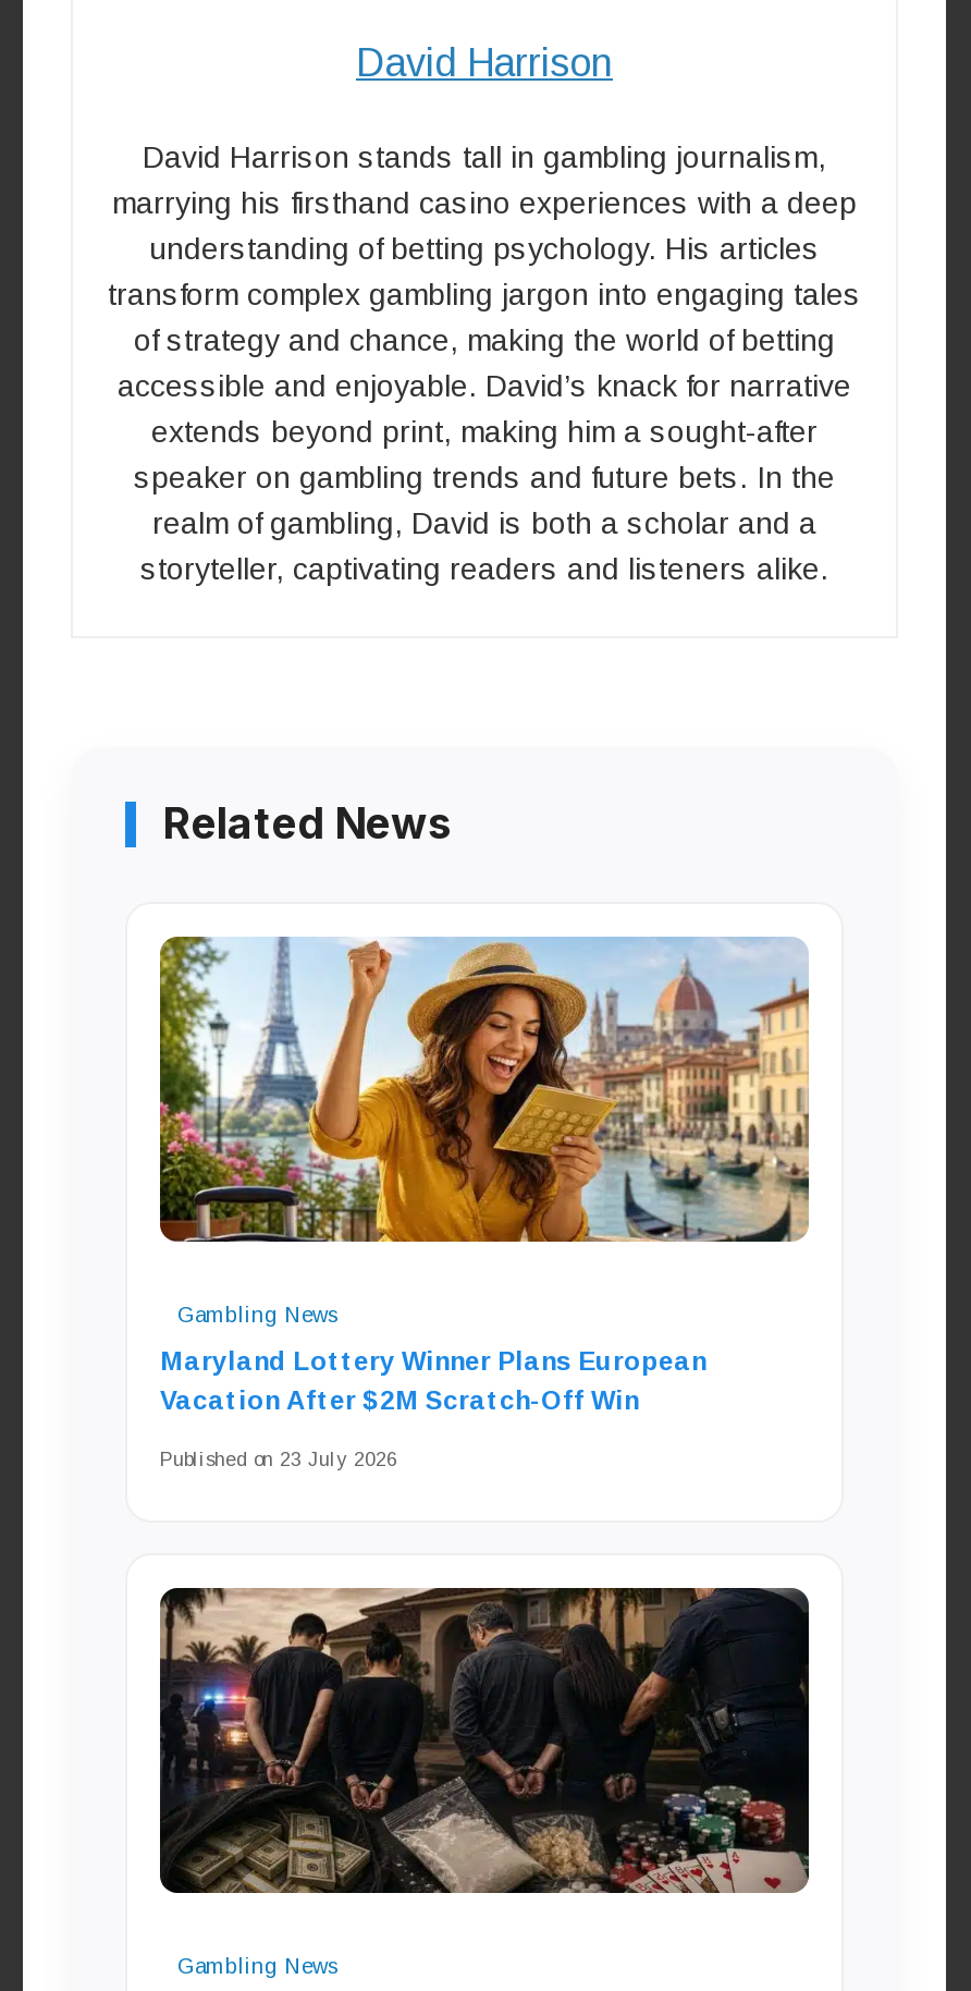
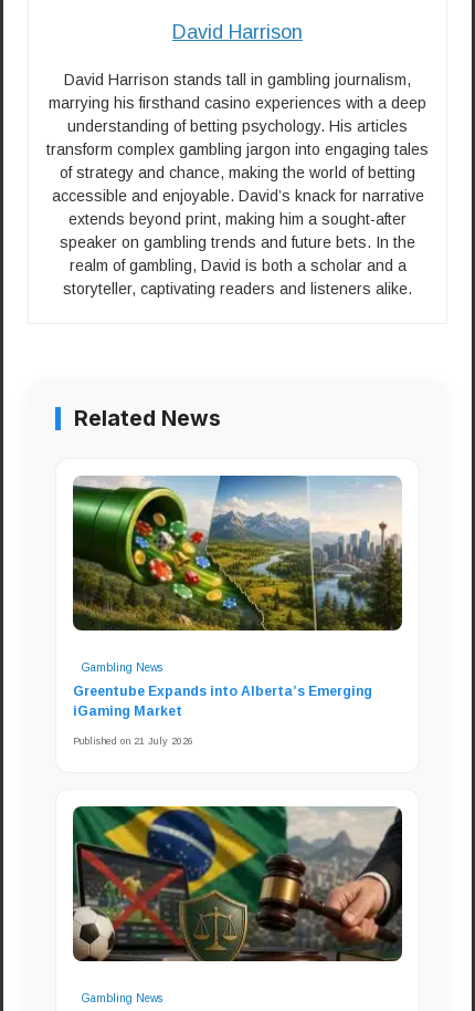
- [image]
+ [image]

- Maryland Lottery Winner Plans European
- Vacation After $2M Scratch-Off Win
+ Greentube Expands into Alberta’s Emerging
+ iGaming Market

- Published on 23 July 2026
+ Published on 21 July 2026

- [image]
+ [image]
